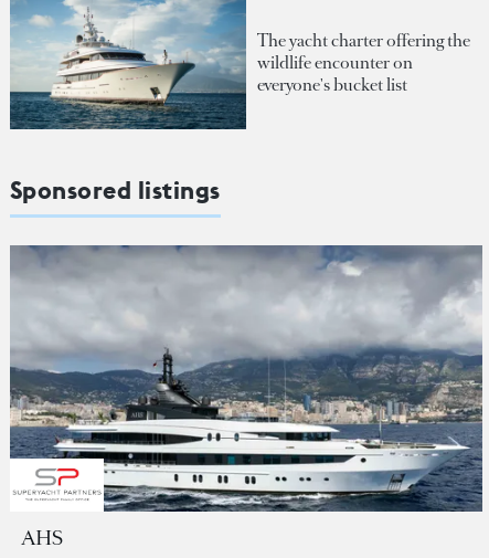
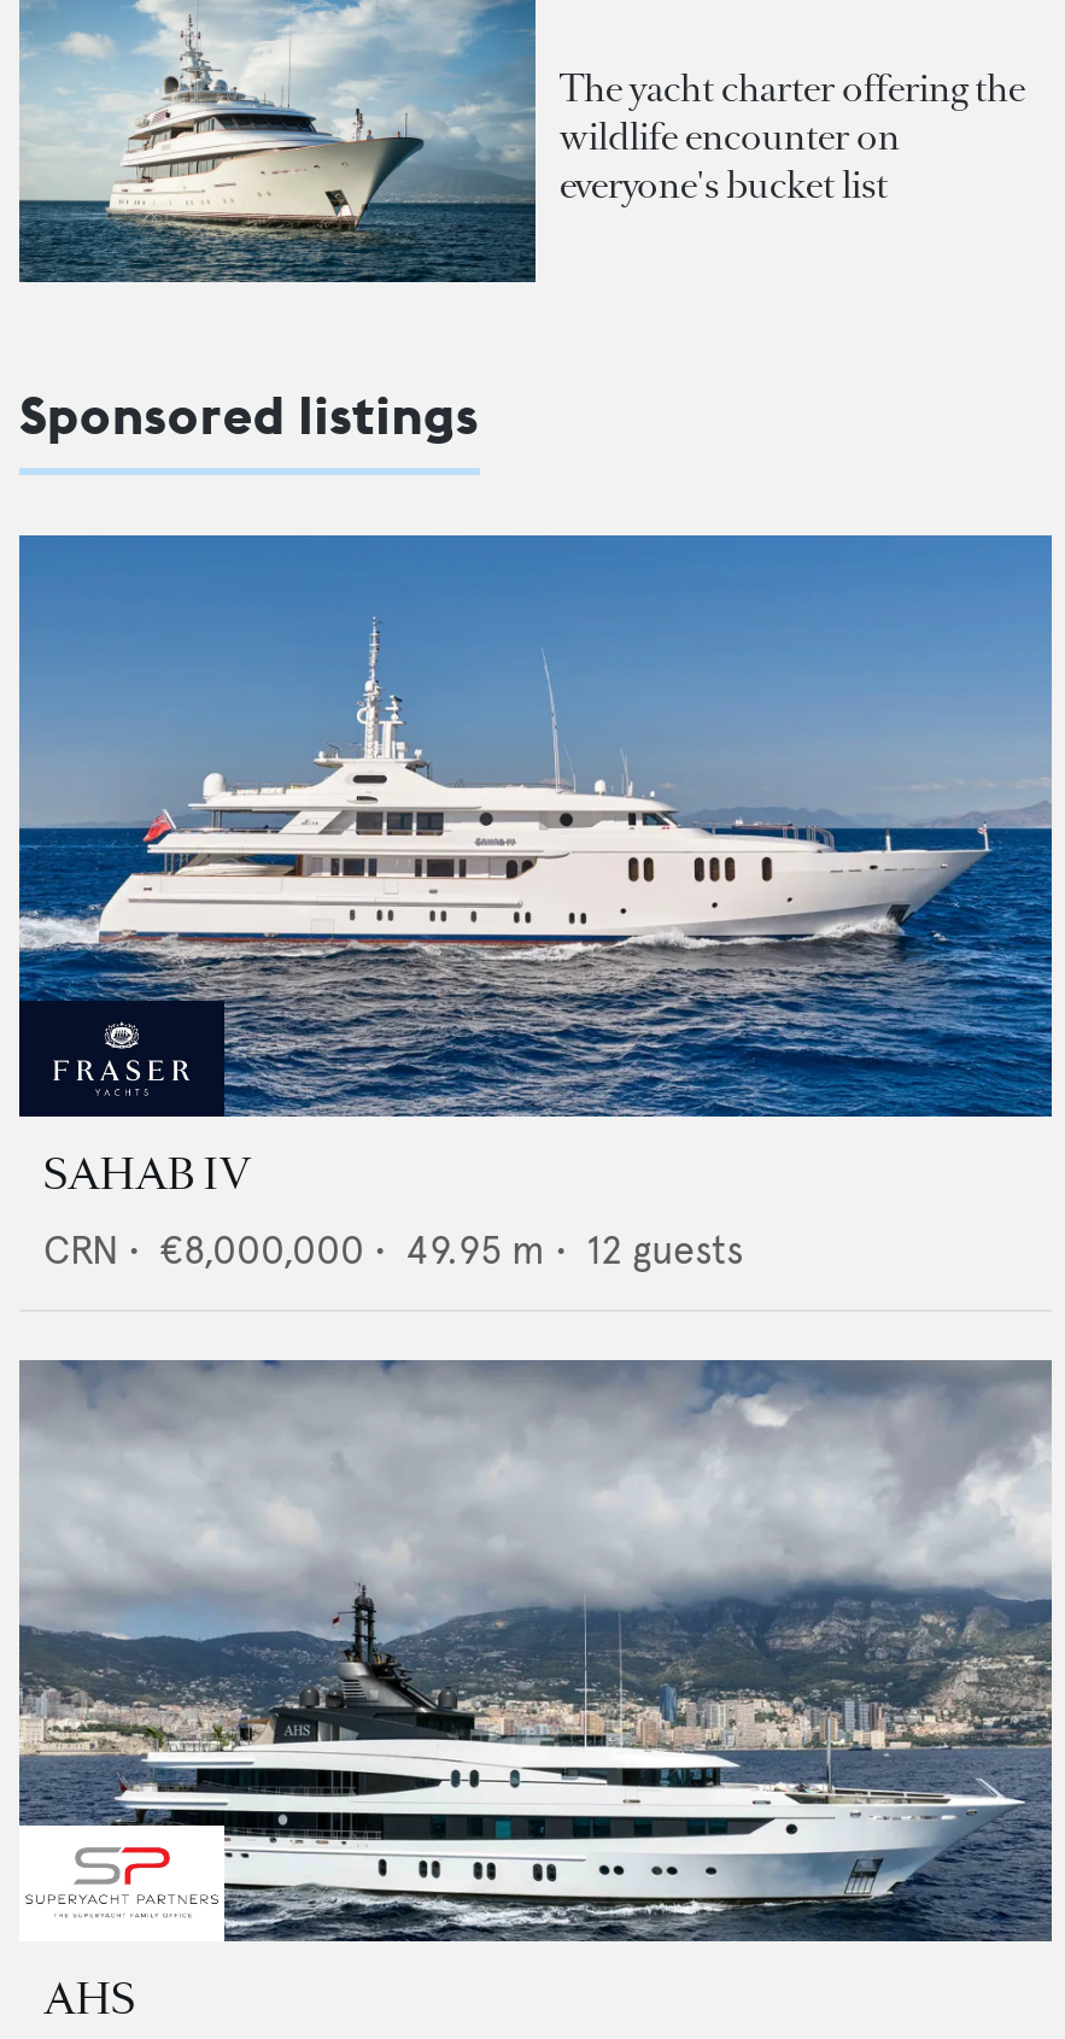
+ [image]
+ SAHAB IV
+ CRN • €8,000,000 • 49.95 m • 12 guests
